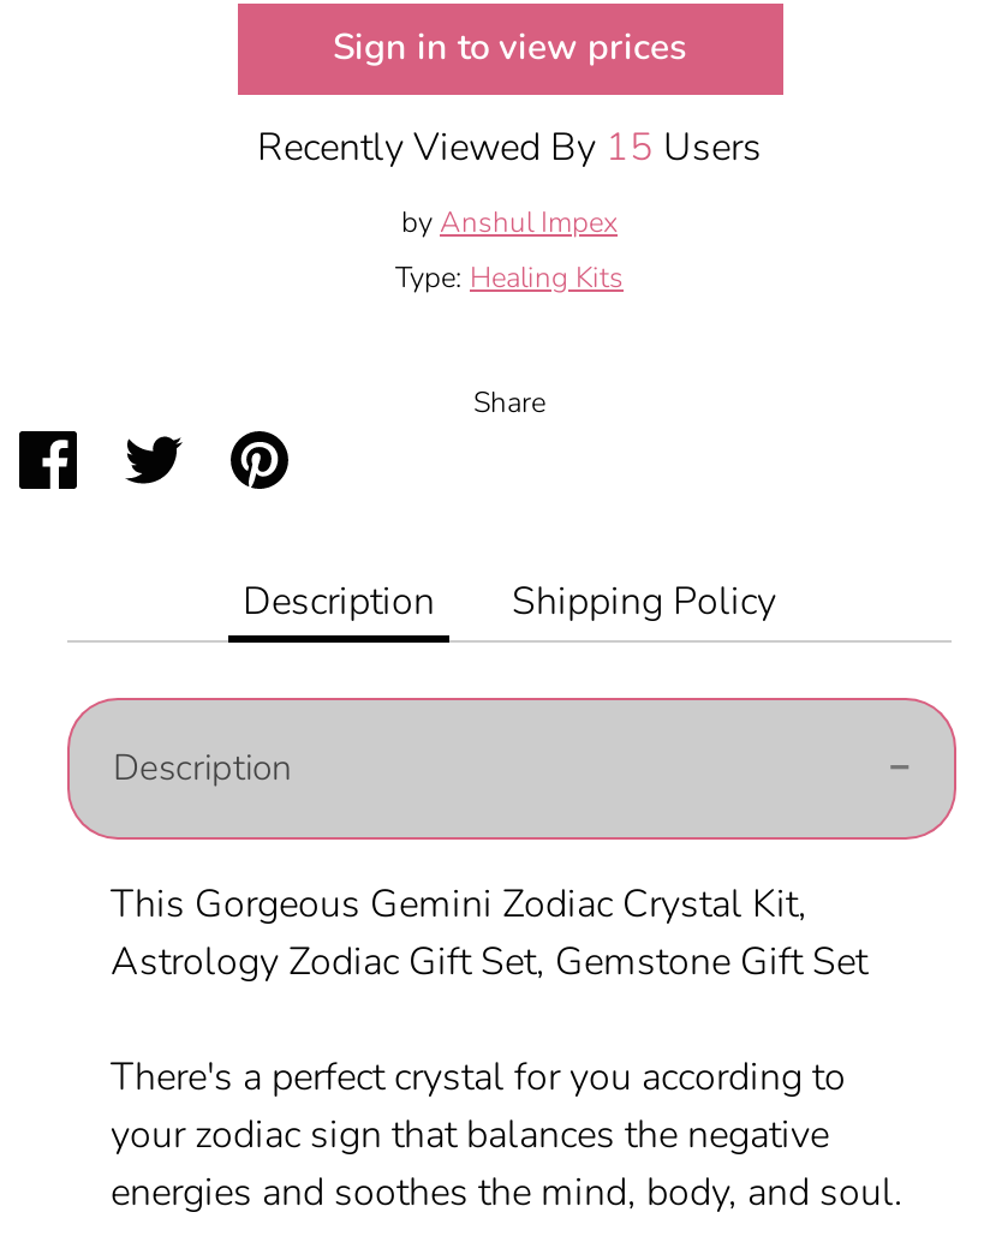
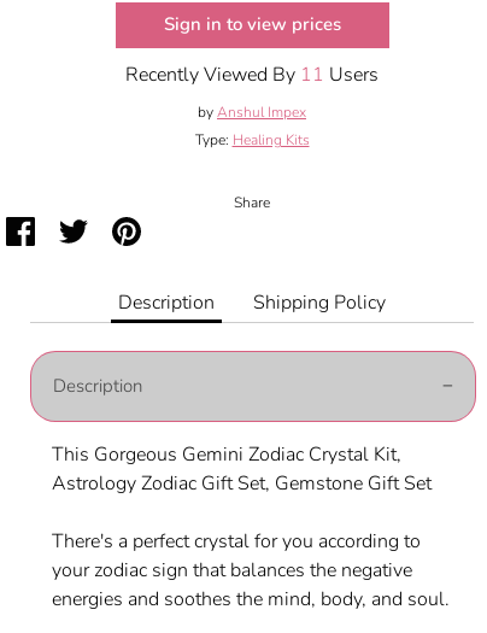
- Recently Viewed By 15 Users
+ Recently Viewed By 11 Users
